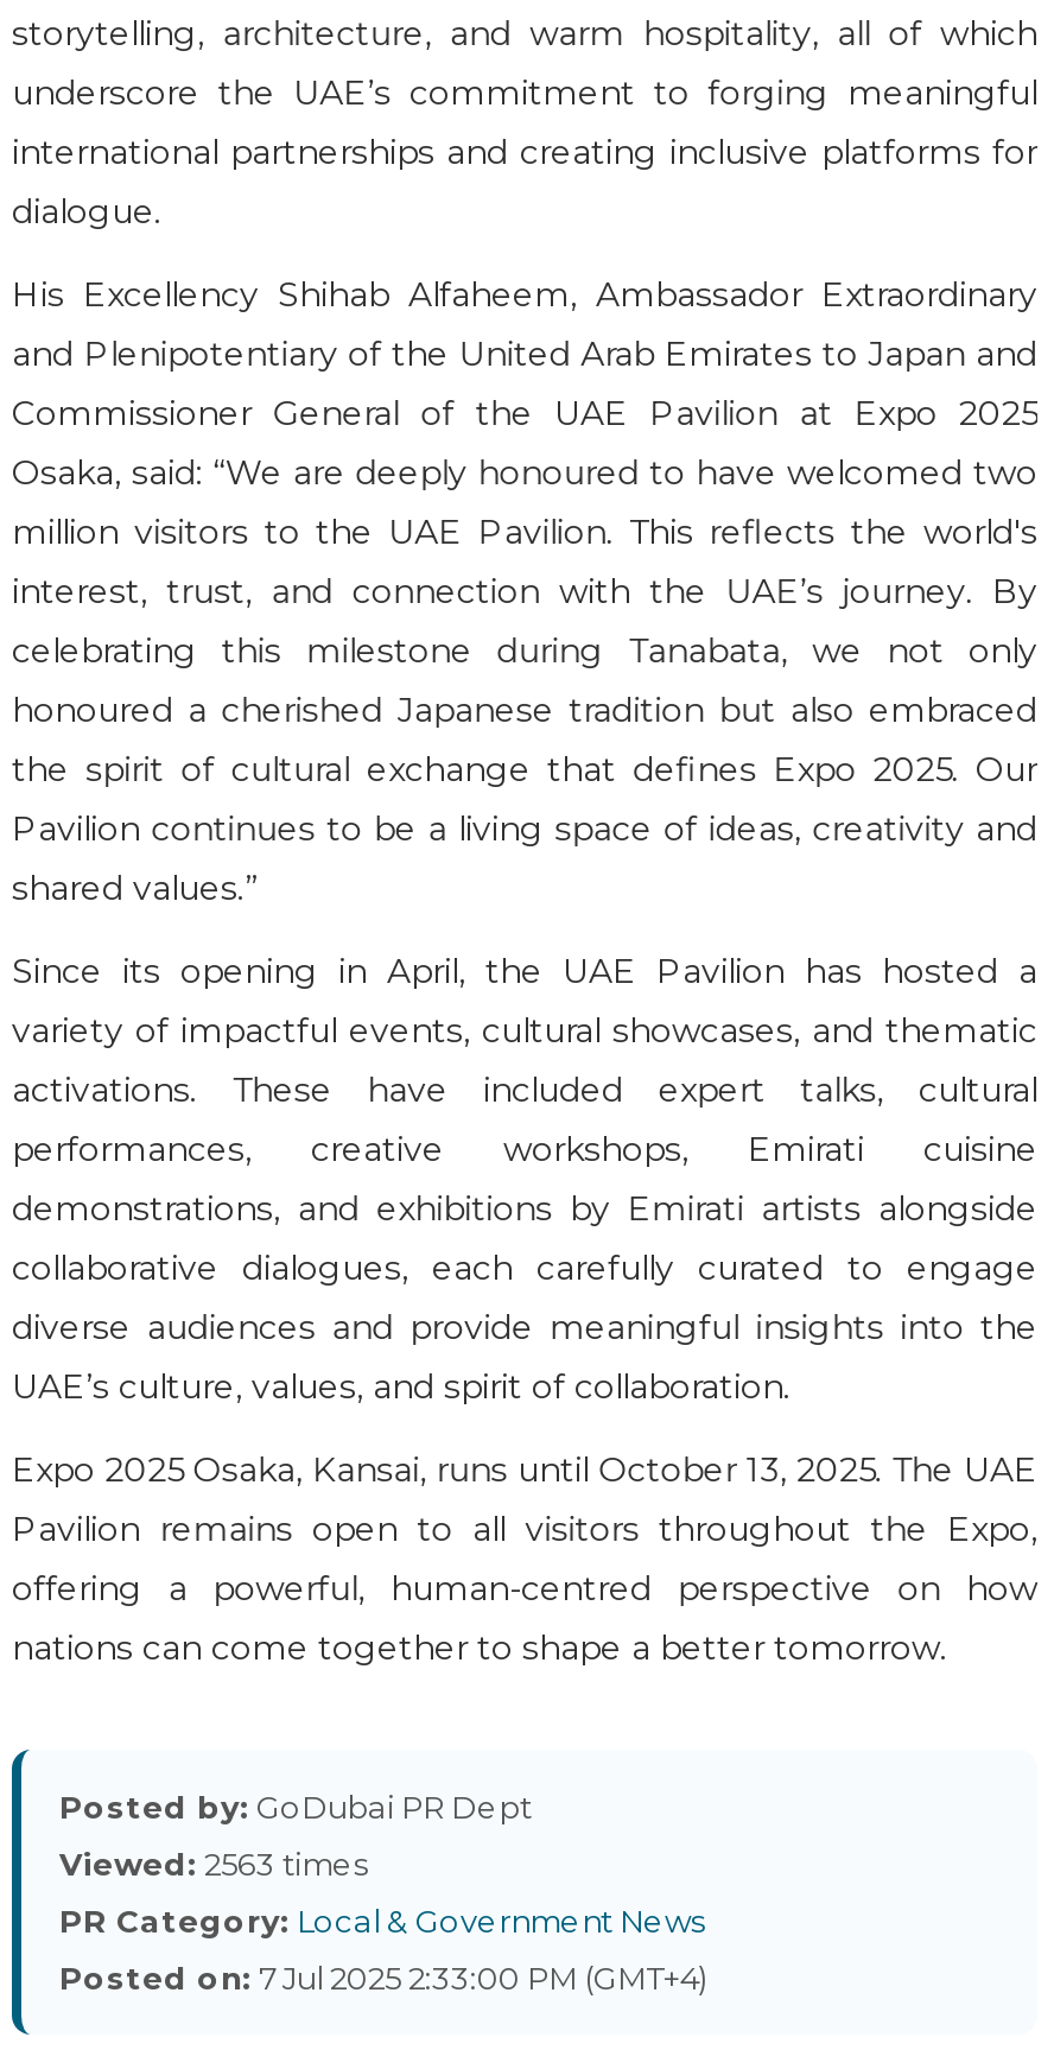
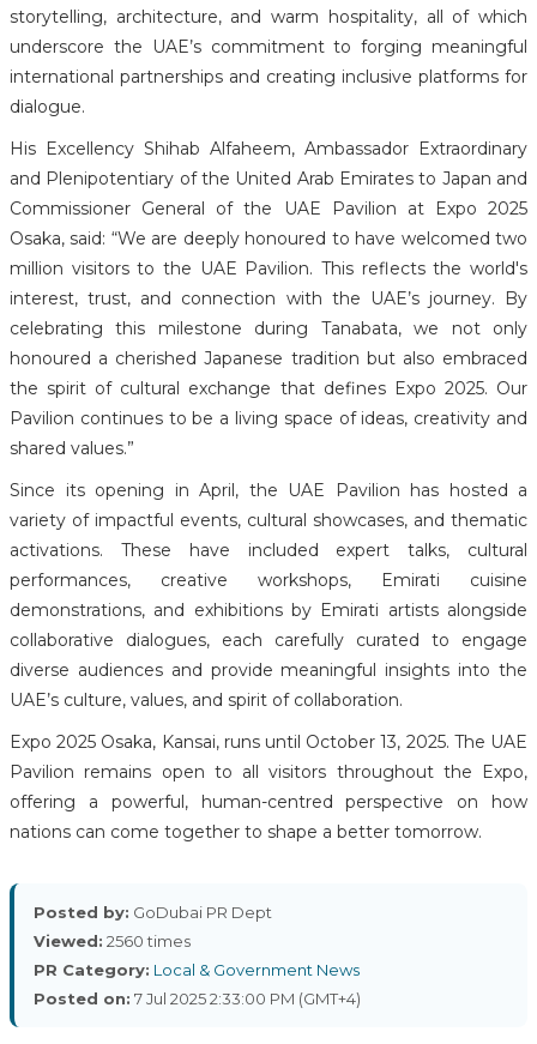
- Viewed: 2563 times
+ Viewed: 2560 times
